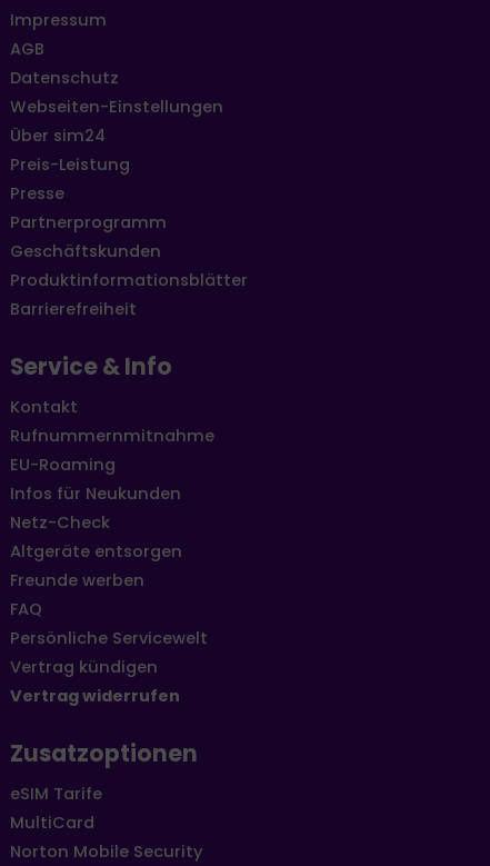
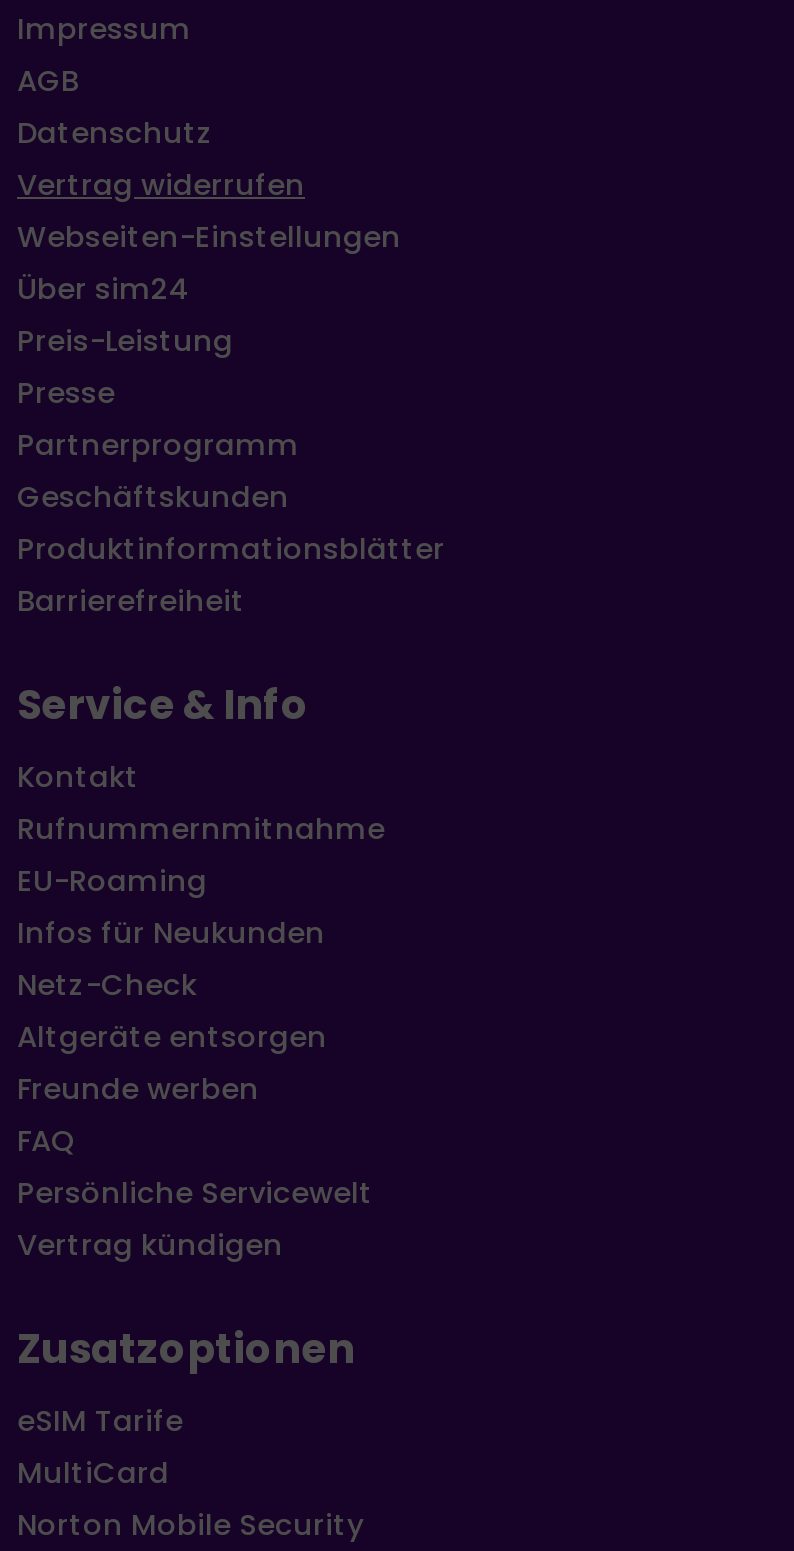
moved down: Webseiten-Einstellungen | Über sim24 | Preis-Leistung | ... | Persönliche Servicewelt | Vertrag kündigen

moved up: Vertrag widerrufen
